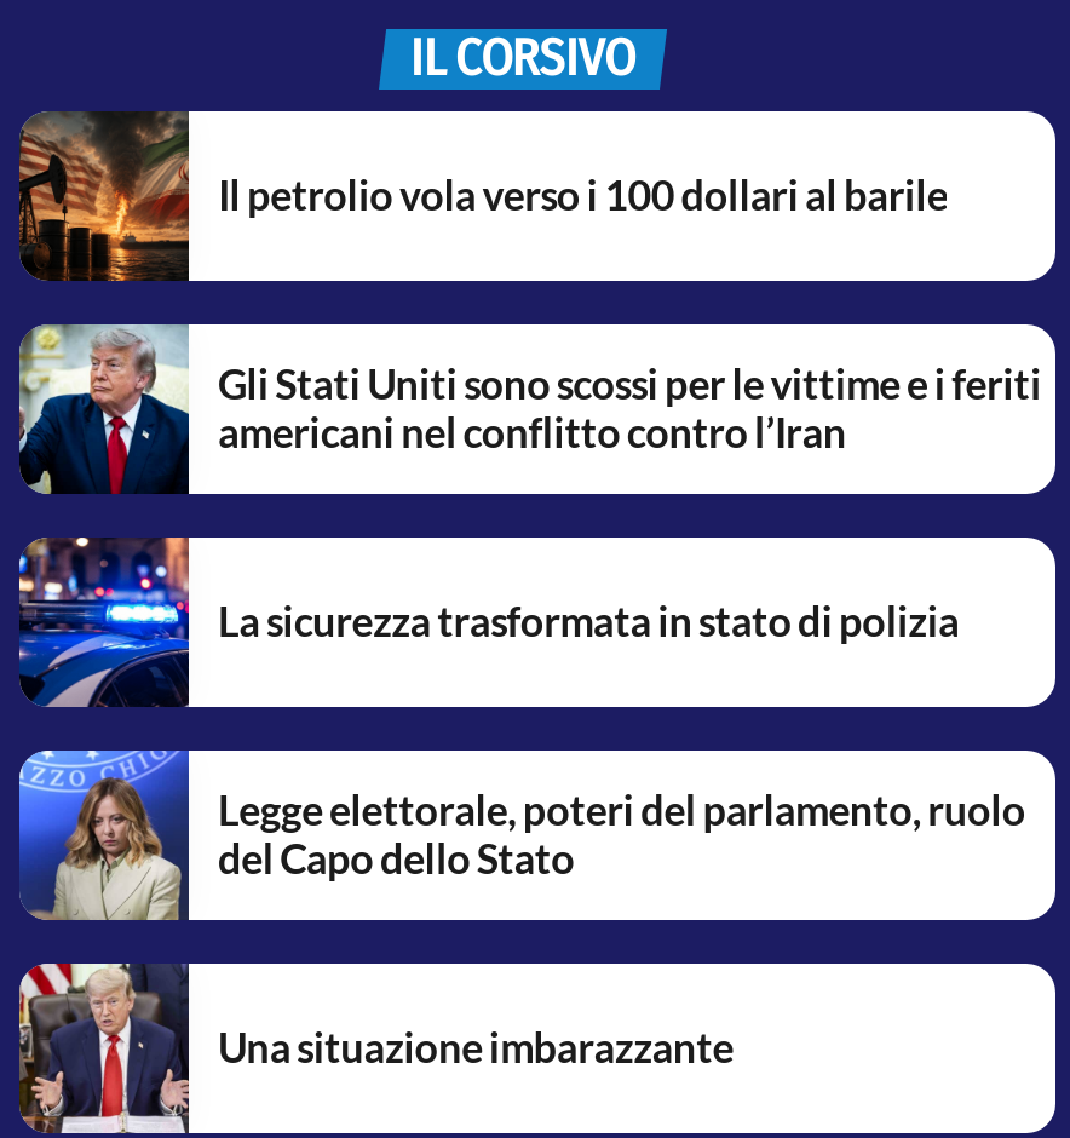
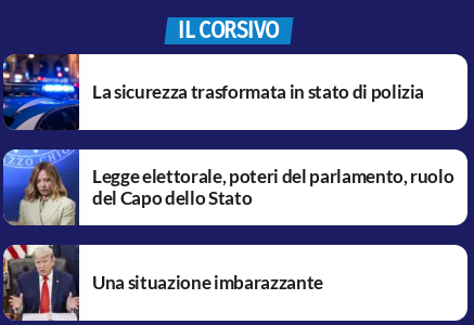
- [image]
- Il petrolio vola verso i 100 dollari al barile

- [image]
- Gli Stati Uniti sono scossi per le vittime e i feriti
- americani nel conflitto contro l’Iran
